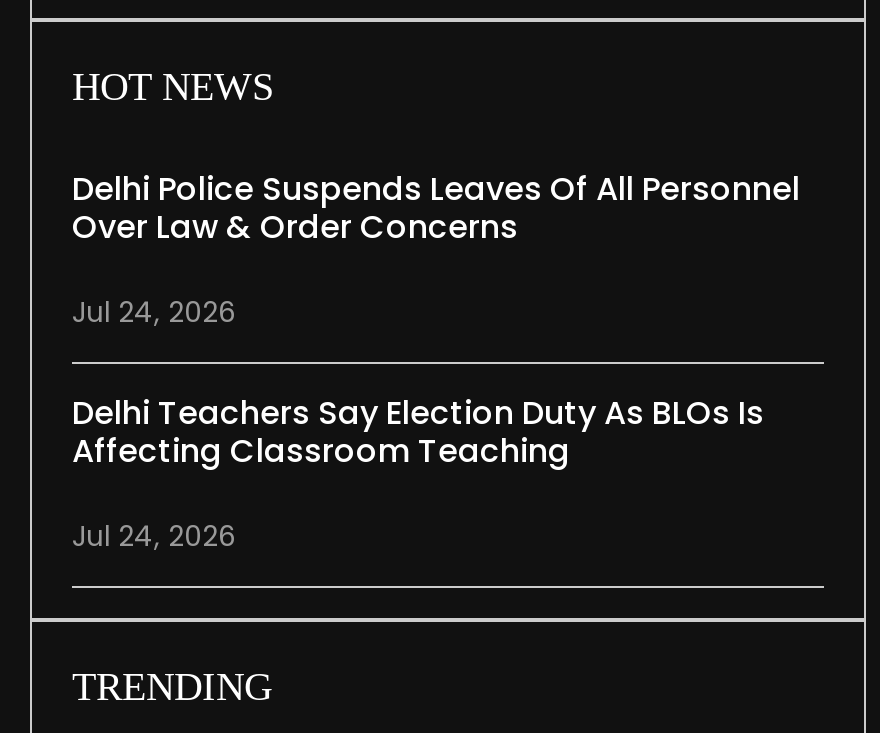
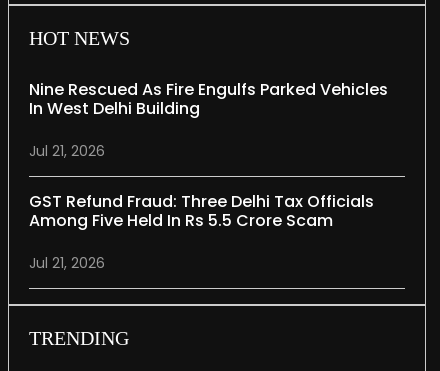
- Delhi Police Suspends Leaves Of All Personnel
- Over Law & Order Concerns
+ Nine Rescued As Fire Engulfs Parked Vehicles
+ In West Delhi Building

- Jul 24, 2026
+ Jul 21, 2026

- Delhi Teachers Say Election Duty As BLOs Is
- Affecting Classroom Teaching
+ GST Refund Fraud: Three Delhi Tax Officials
+ Among Five Held In Rs 5.5 Crore Scam

- Jul 24, 2026
+ Jul 21, 2026
